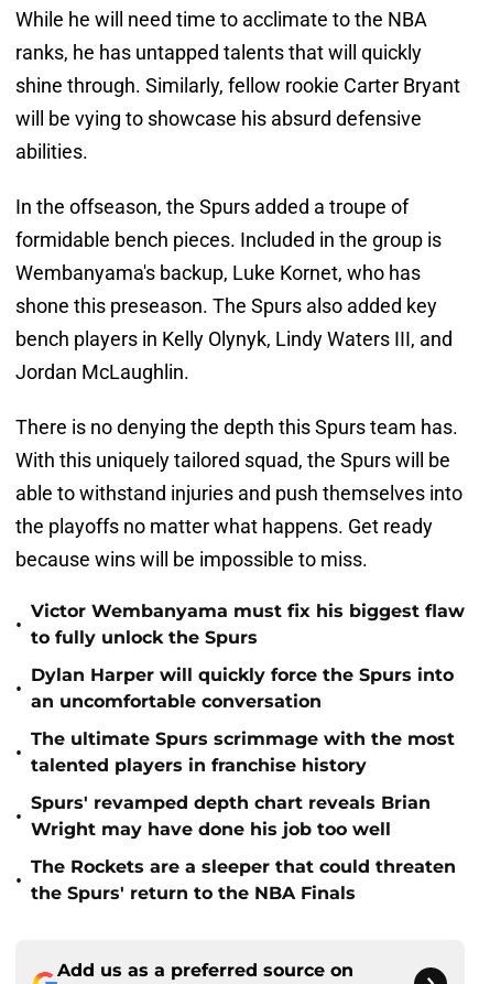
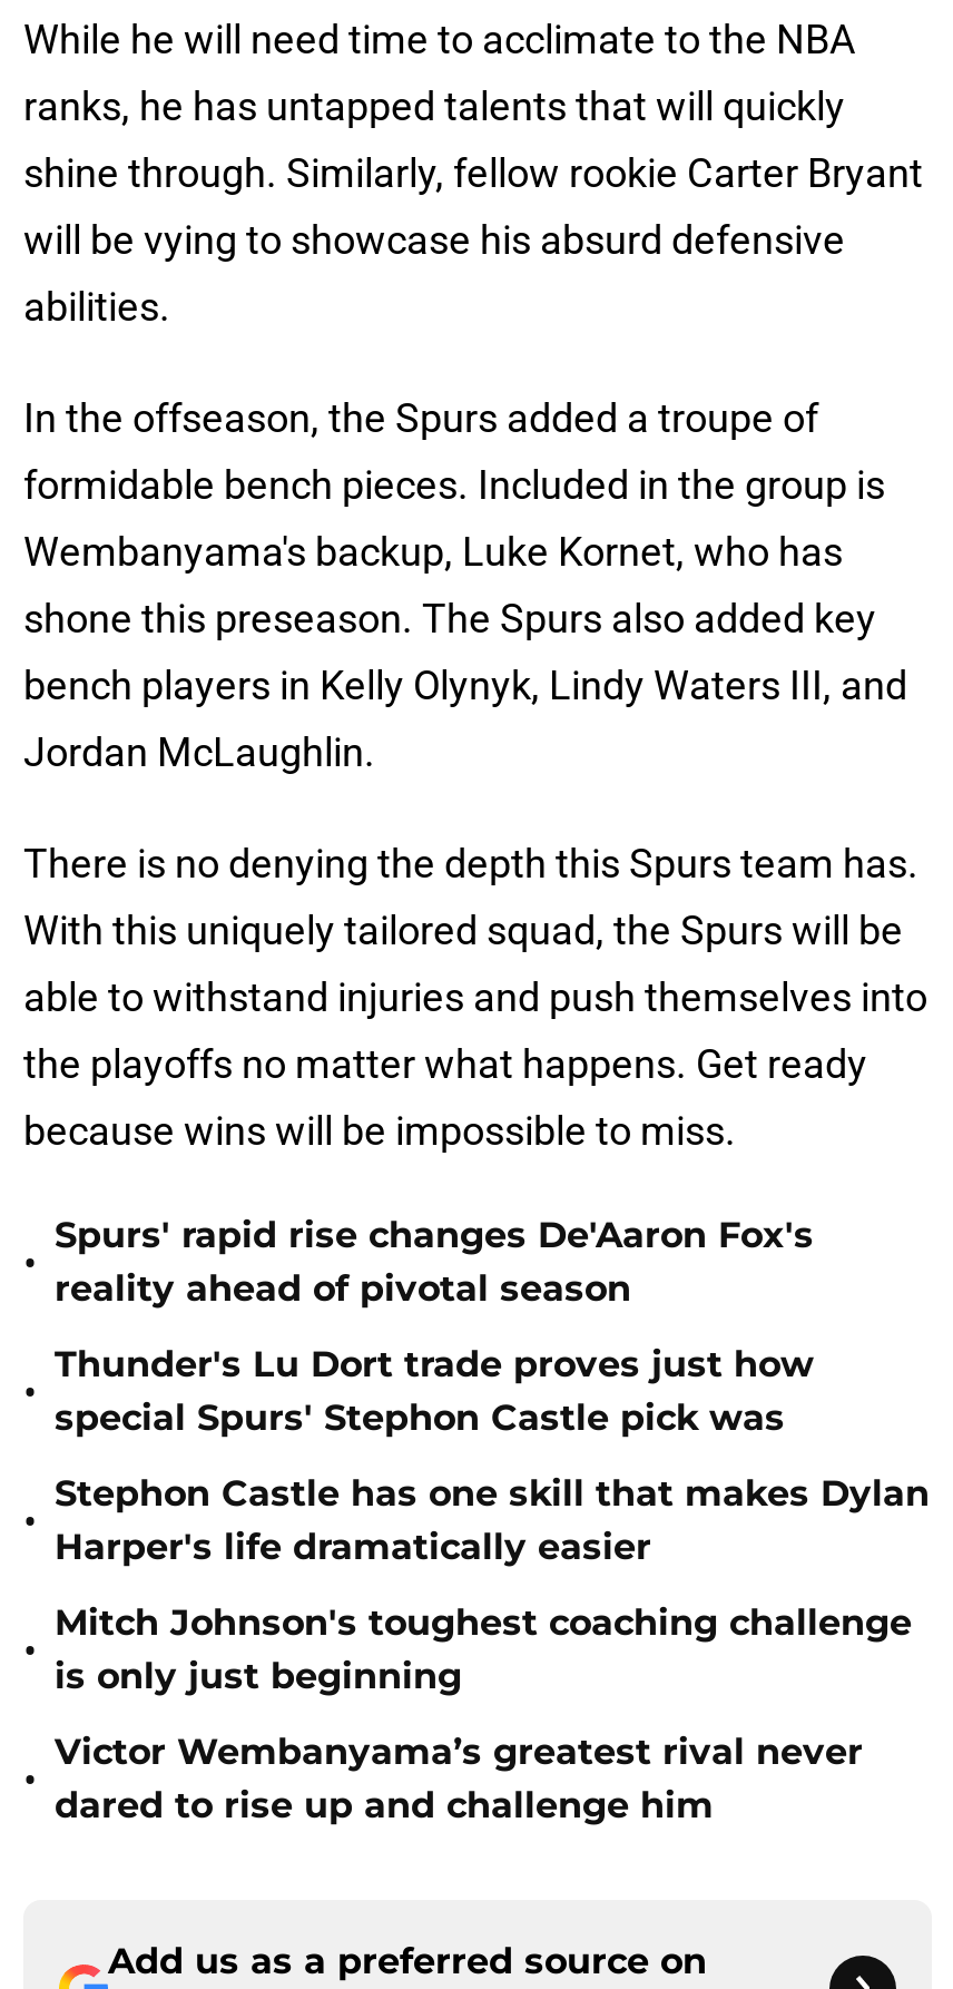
- Victor Wembanyama must fix his biggest flaw
- to fully unlock the Spurs
+ Spurs' rapid rise changes De'Aaron Fox's
+ reality ahead of pivotal season

- Dylan Harper will quickly force the Spurs into
- an uncomfortable conversation
+ Thunder's Lu Dort trade proves just how
+ special Spurs' Stephon Castle pick was

- The ultimate Spurs scrimmage with the most
- talented players in franchise history
+ Stephon Castle has one skill that makes Dylan
+ Harper's life dramatically easier

- Spurs' revamped depth chart reveals Brian
- Wright may have done his job too well
+ Mitch Johnson's toughest coaching challenge
+ is only just beginning

- The Rockets are a sleeper that could threaten
- the Spurs' return to the NBA Finals
+ Victor Wembanyama’s greatest rival never
+ dared to rise up and challenge him
